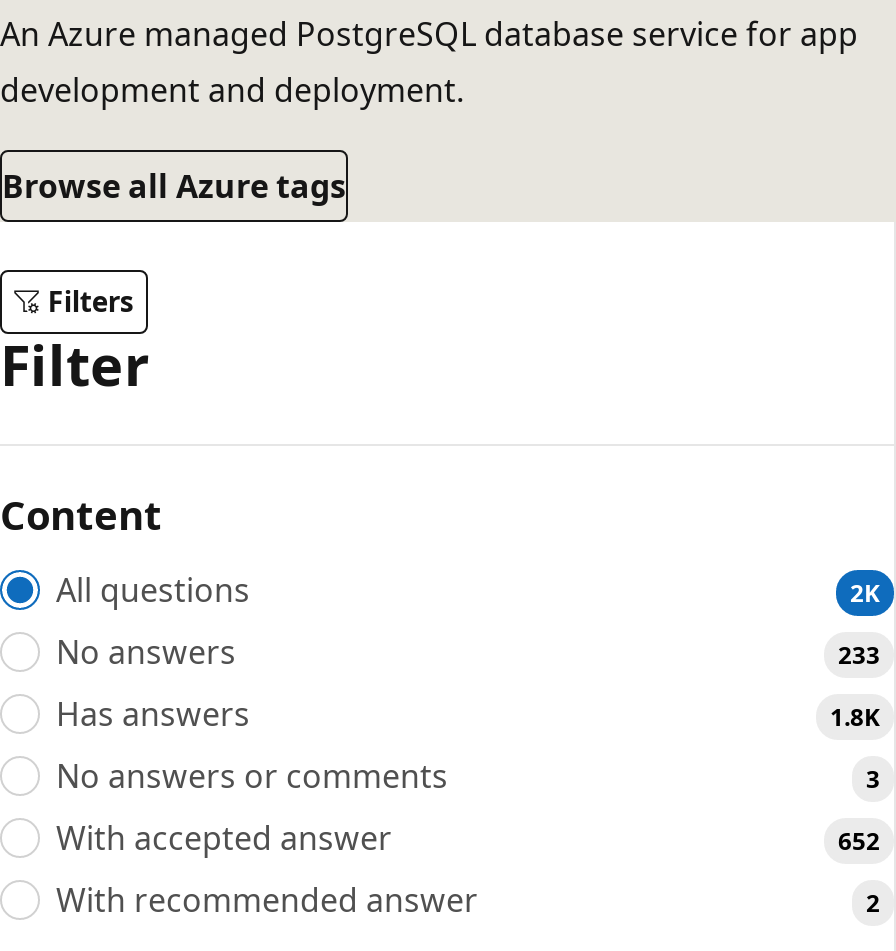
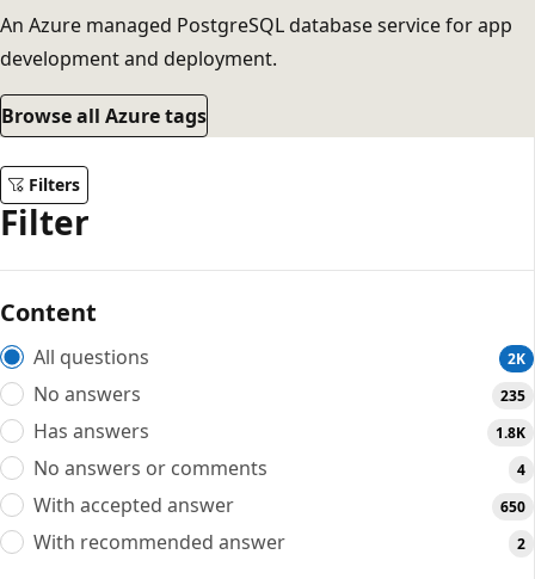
- 233
+ 235

- 3
+ 4

- 652
+ 650
